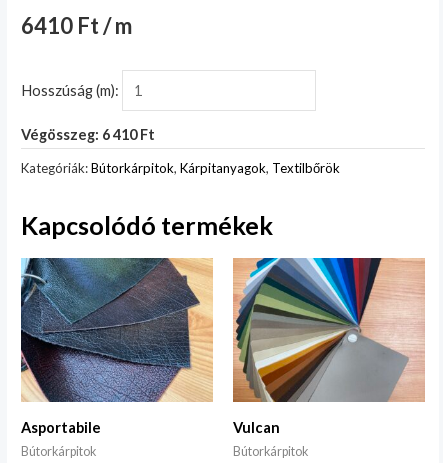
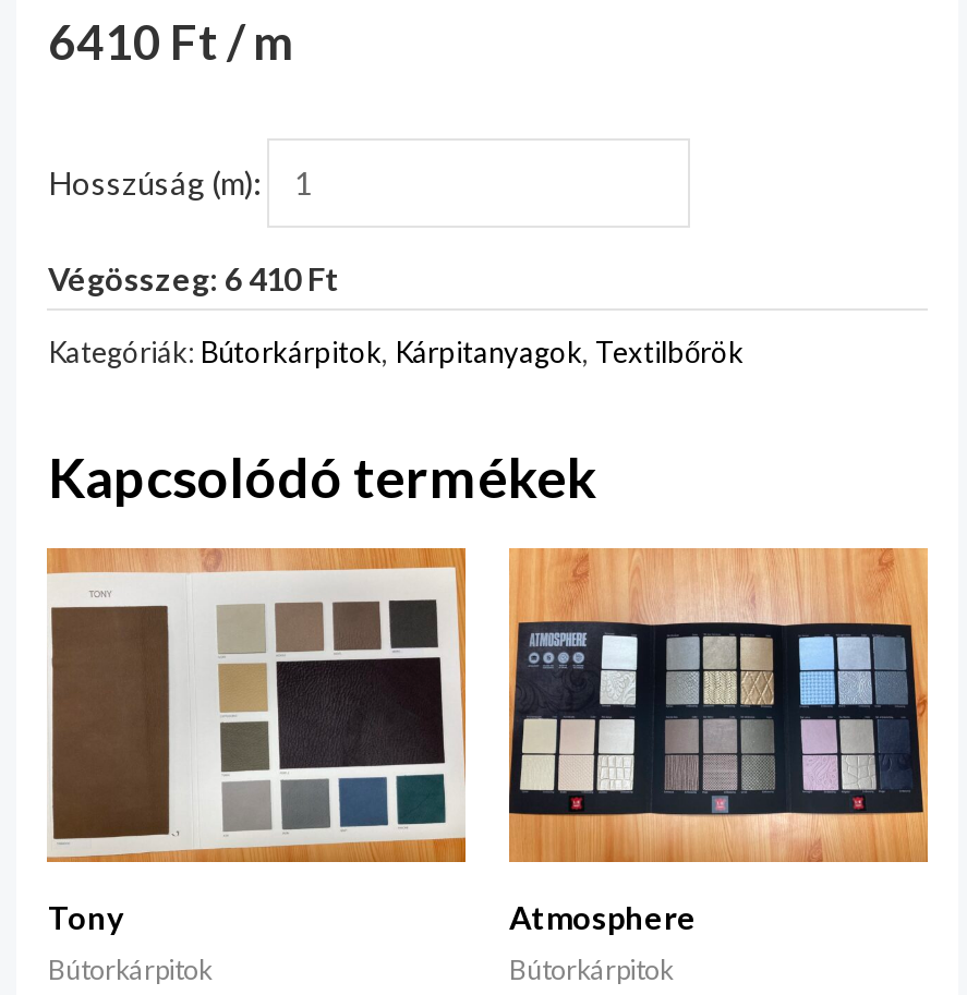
- [image]
- Asportabile
+ [image]
+ Tony

- [image]
- Vulcan
+ [image]
+ Atmosphere
